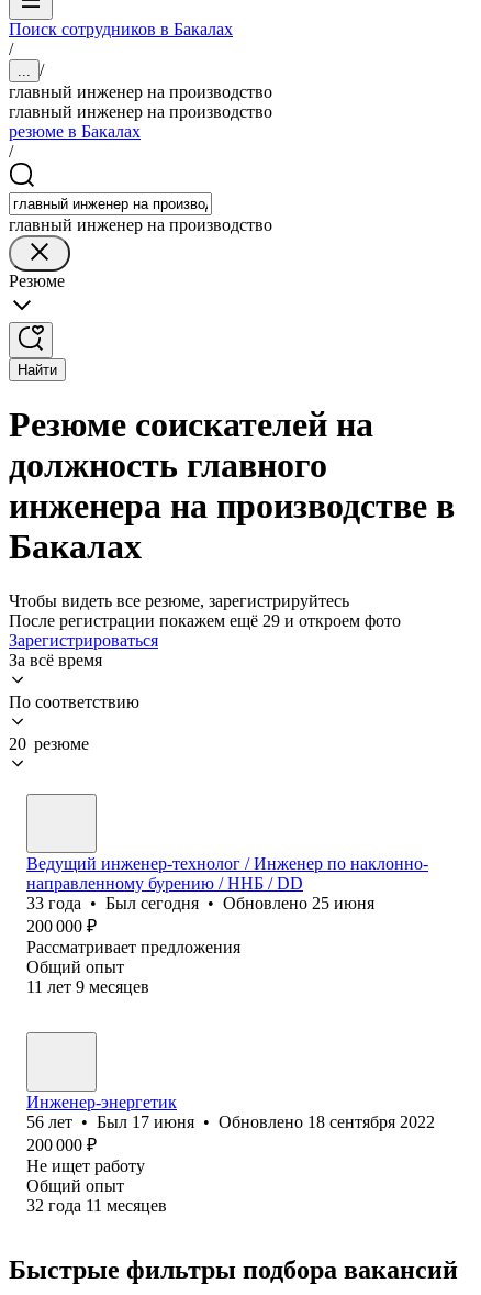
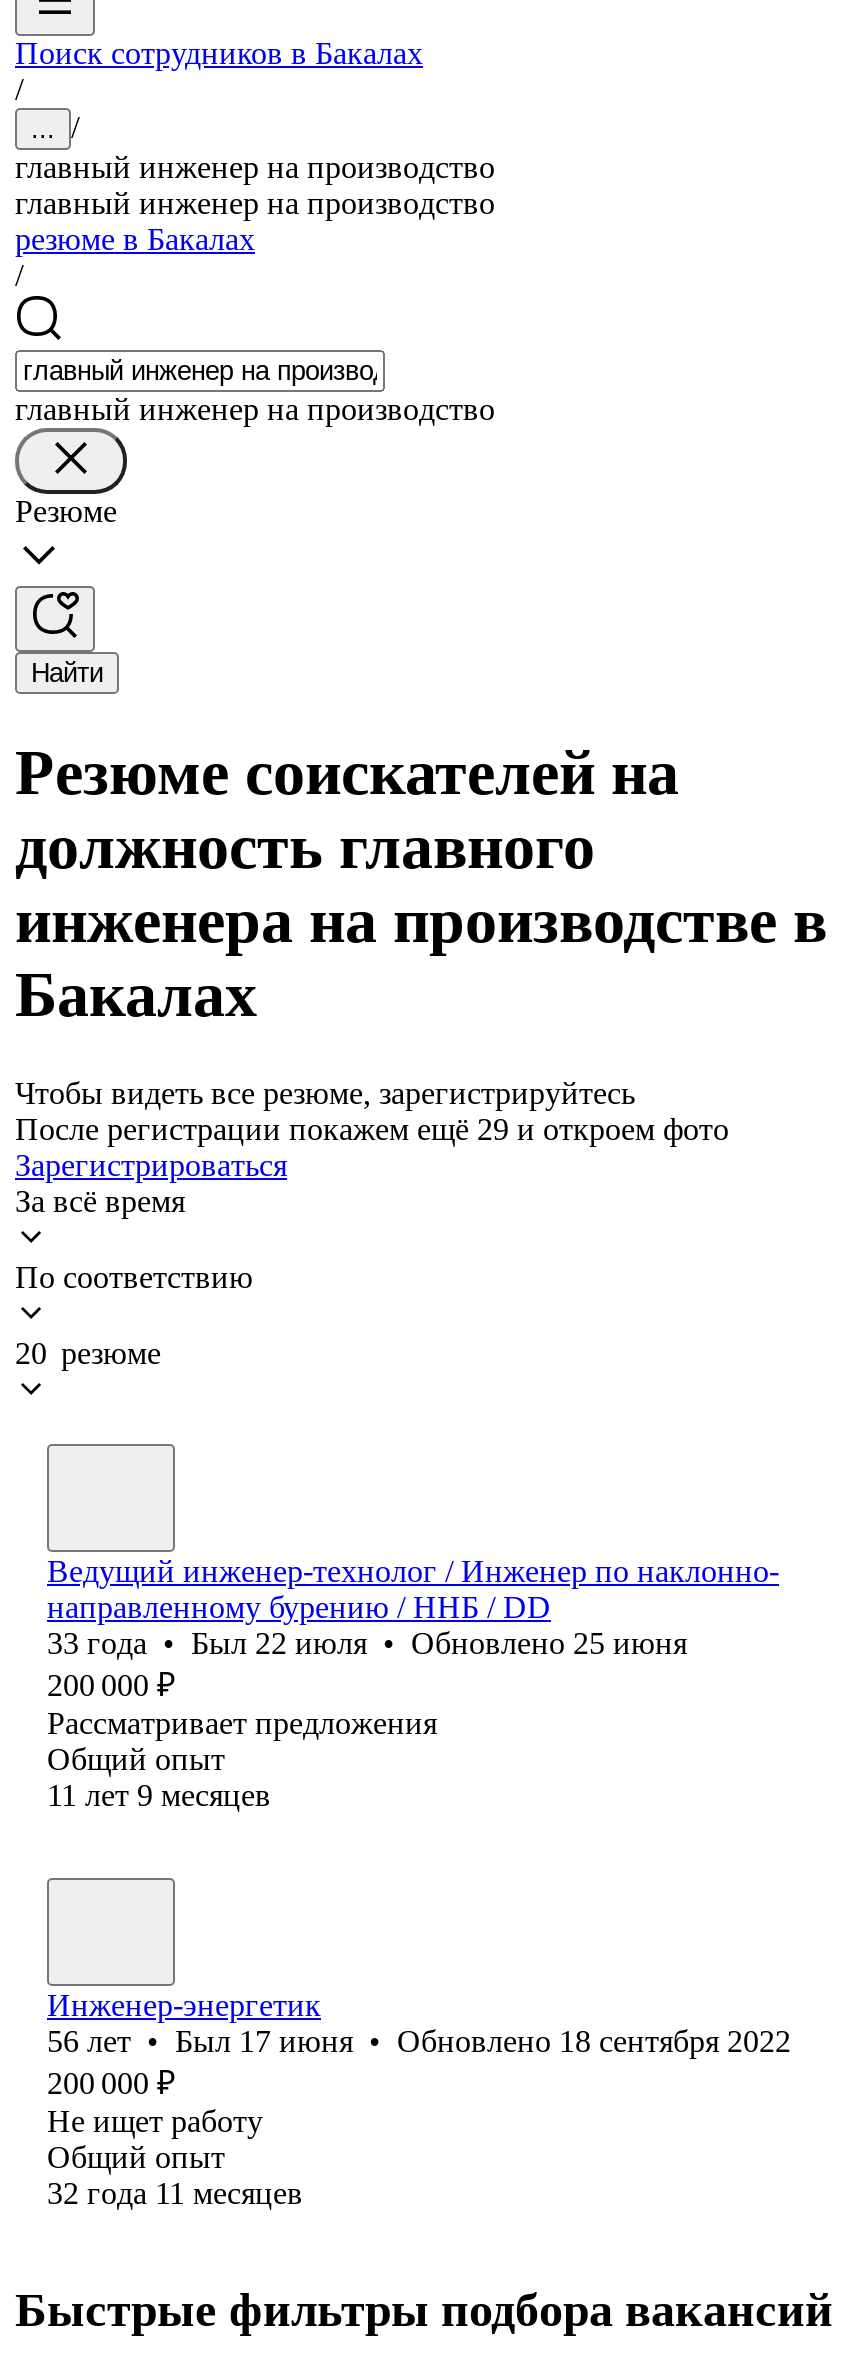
- 33 года • Был сегодня • Обновлено 25 июня
+ 33 года • Был 22 июля • Обновлено 25 июня
